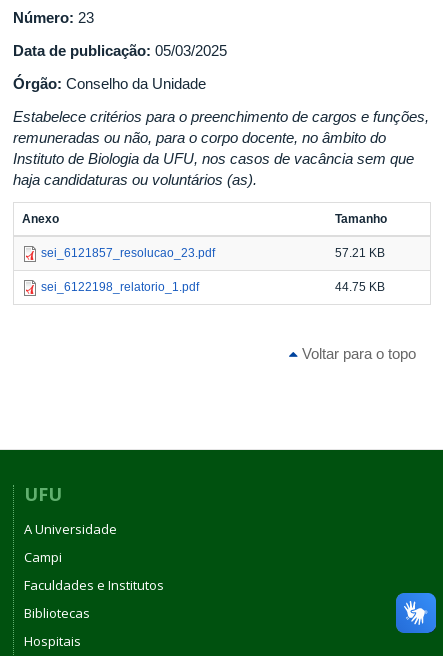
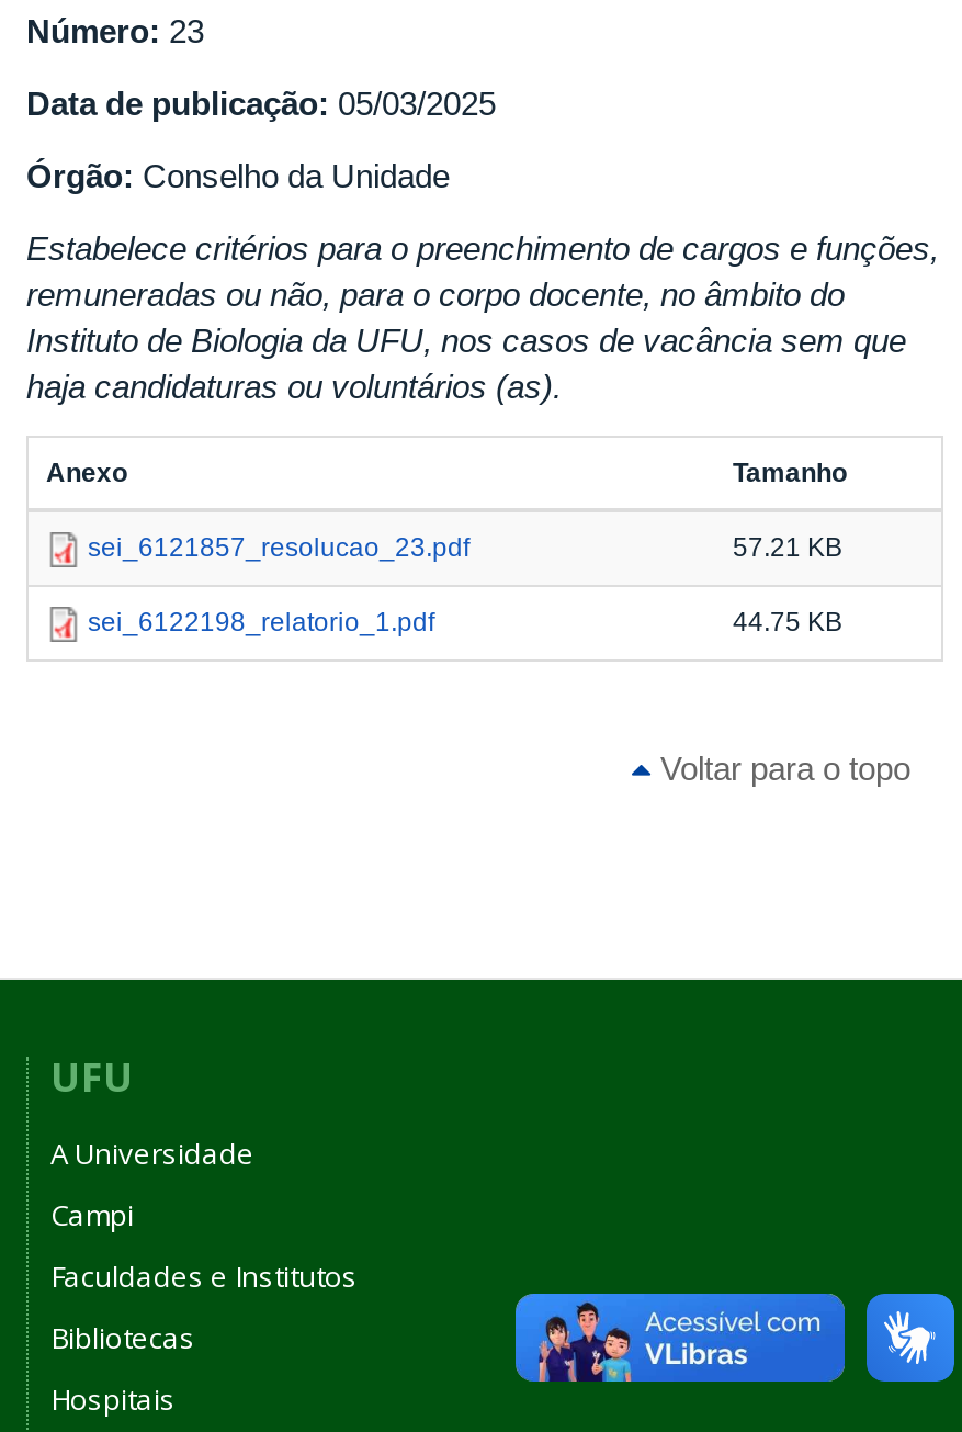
+ [image]
